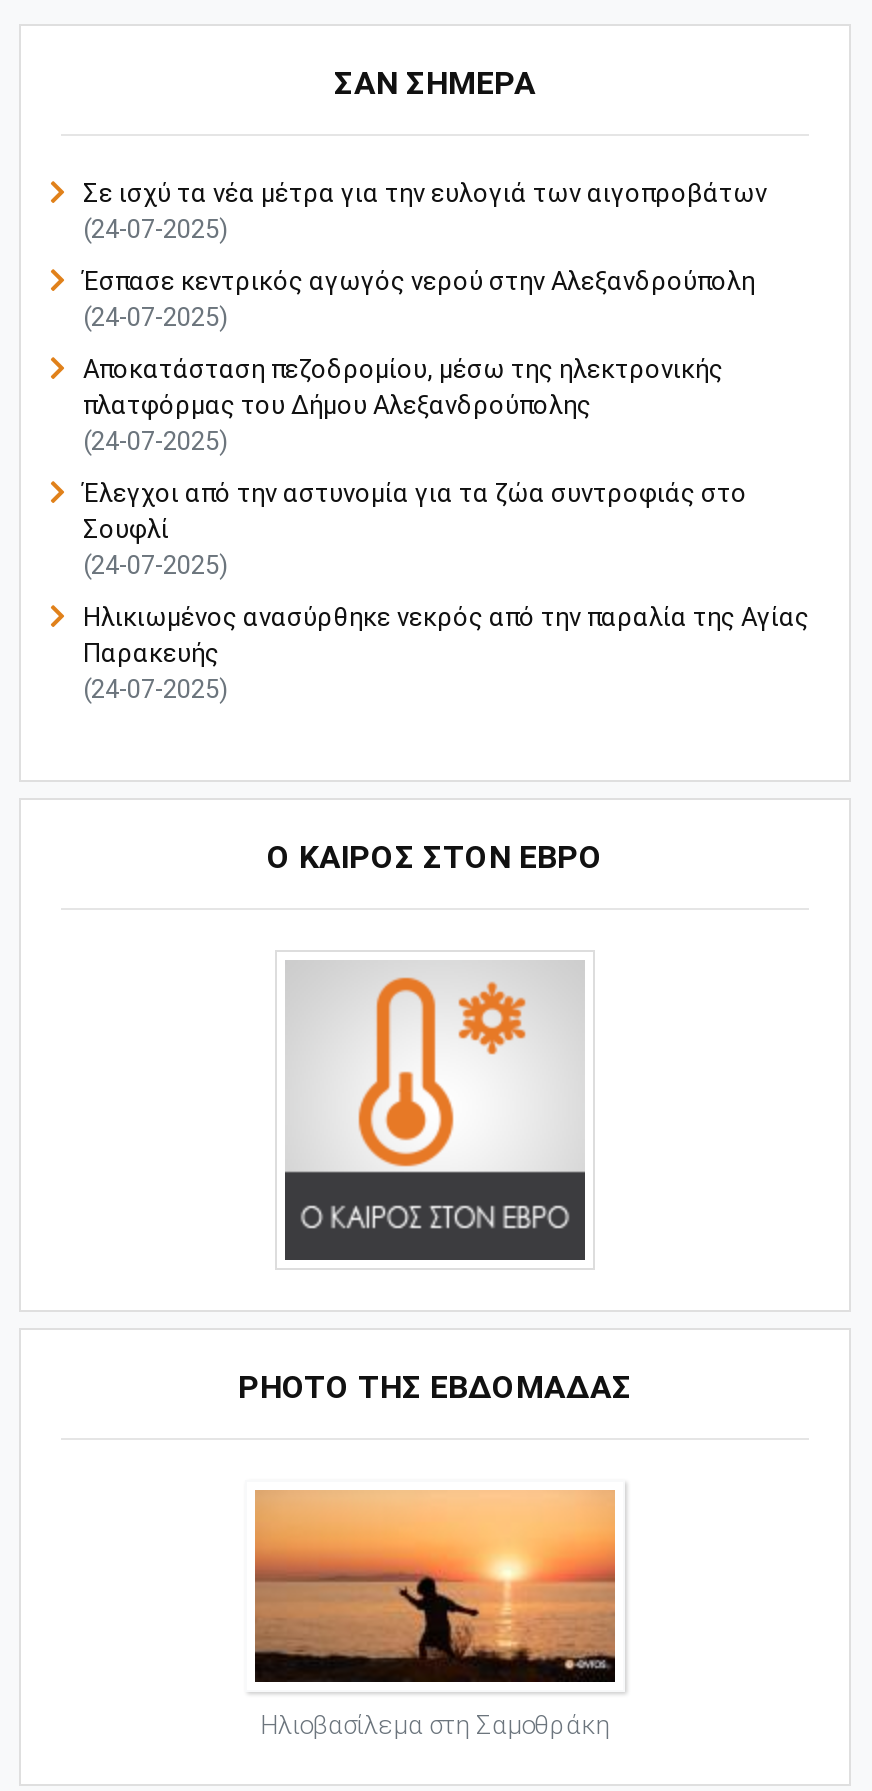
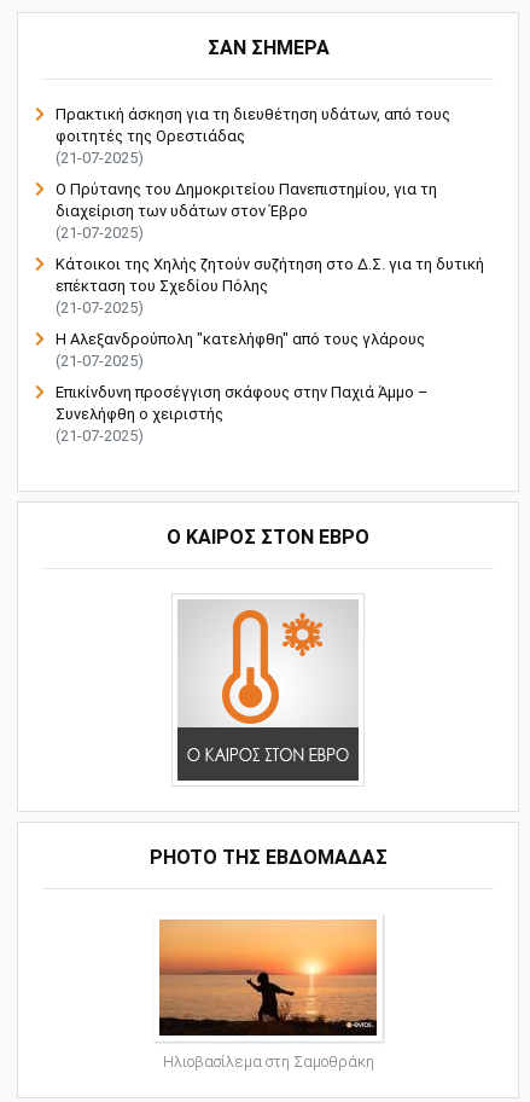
- Σε ισχύ τα νέα μέτρα για την ευλογιά των αιγοπροβάτων
- (24-07-2025)
+ Πρακτική άσκηση για τη διευθέτηση υδάτων, από τους
+ φοιτητές της Ορεστιάδας
+ (21-07-2025)

- Έσπασε κεντρικός αγωγός νερού στην Αλεξανδρούπολη
- (24-07-2025)
+ Ο Πρύτανης του Δημοκριτείου Πανεπιστημίου, για τη
+ διαχείριση των υδάτων στον Έβρο
+ (21-07-2025)

- Αποκατάσταση πεζοδρομίου, μέσω της ηλεκτρονικής
- πλατφόρμας του Δήμου Αλεξανδρούπολης
- (24-07-2025)
+ Κάτοικοι της Χηλής ζητούν συζήτηση στο Δ.Σ. για τη δυτική
+ επέκταση του Σχεδίου Πόλης
+ (21-07-2025)

- Έλεγχοι από την αστυνομία για τα ζώα συντροφιάς στο
- Σουφλί
- (24-07-2025)
+ Η Αλεξανδρούπολη "κατελήφθη" από τους γλάρους
+ (21-07-2025)

- Ηλικιωμένος ανασύρθηκε νεκρός από την παραλία της Αγίας
- Παρακευής
- (24-07-2025)
+ Επικίνδυνη προσέγγιση σκάφους στην Παχιά Άμμο –
+ Συνελήφθη ο χειριστής
+ (21-07-2025)
